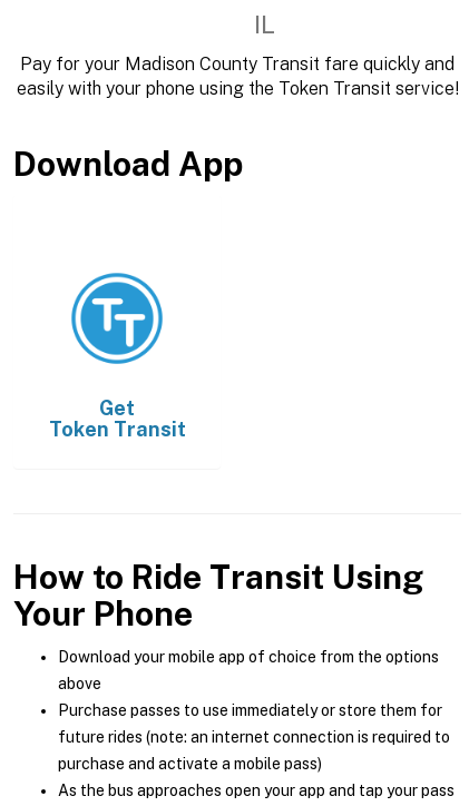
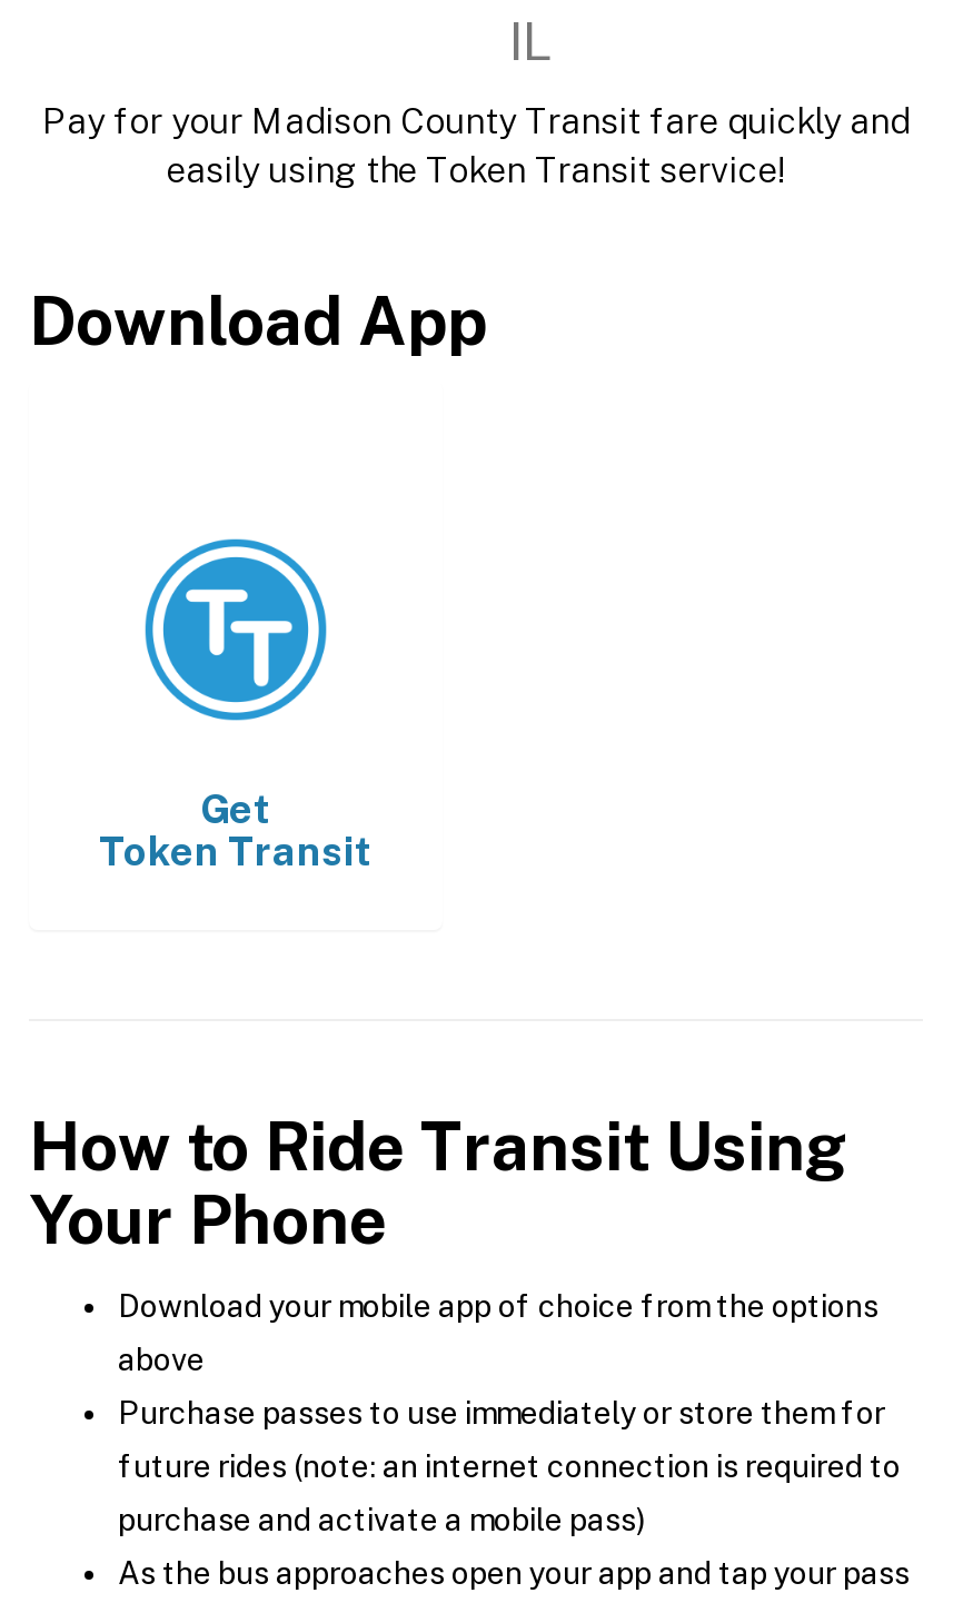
- easily with your phone using the Token Transit service!
+ easily using the Token Transit service!
